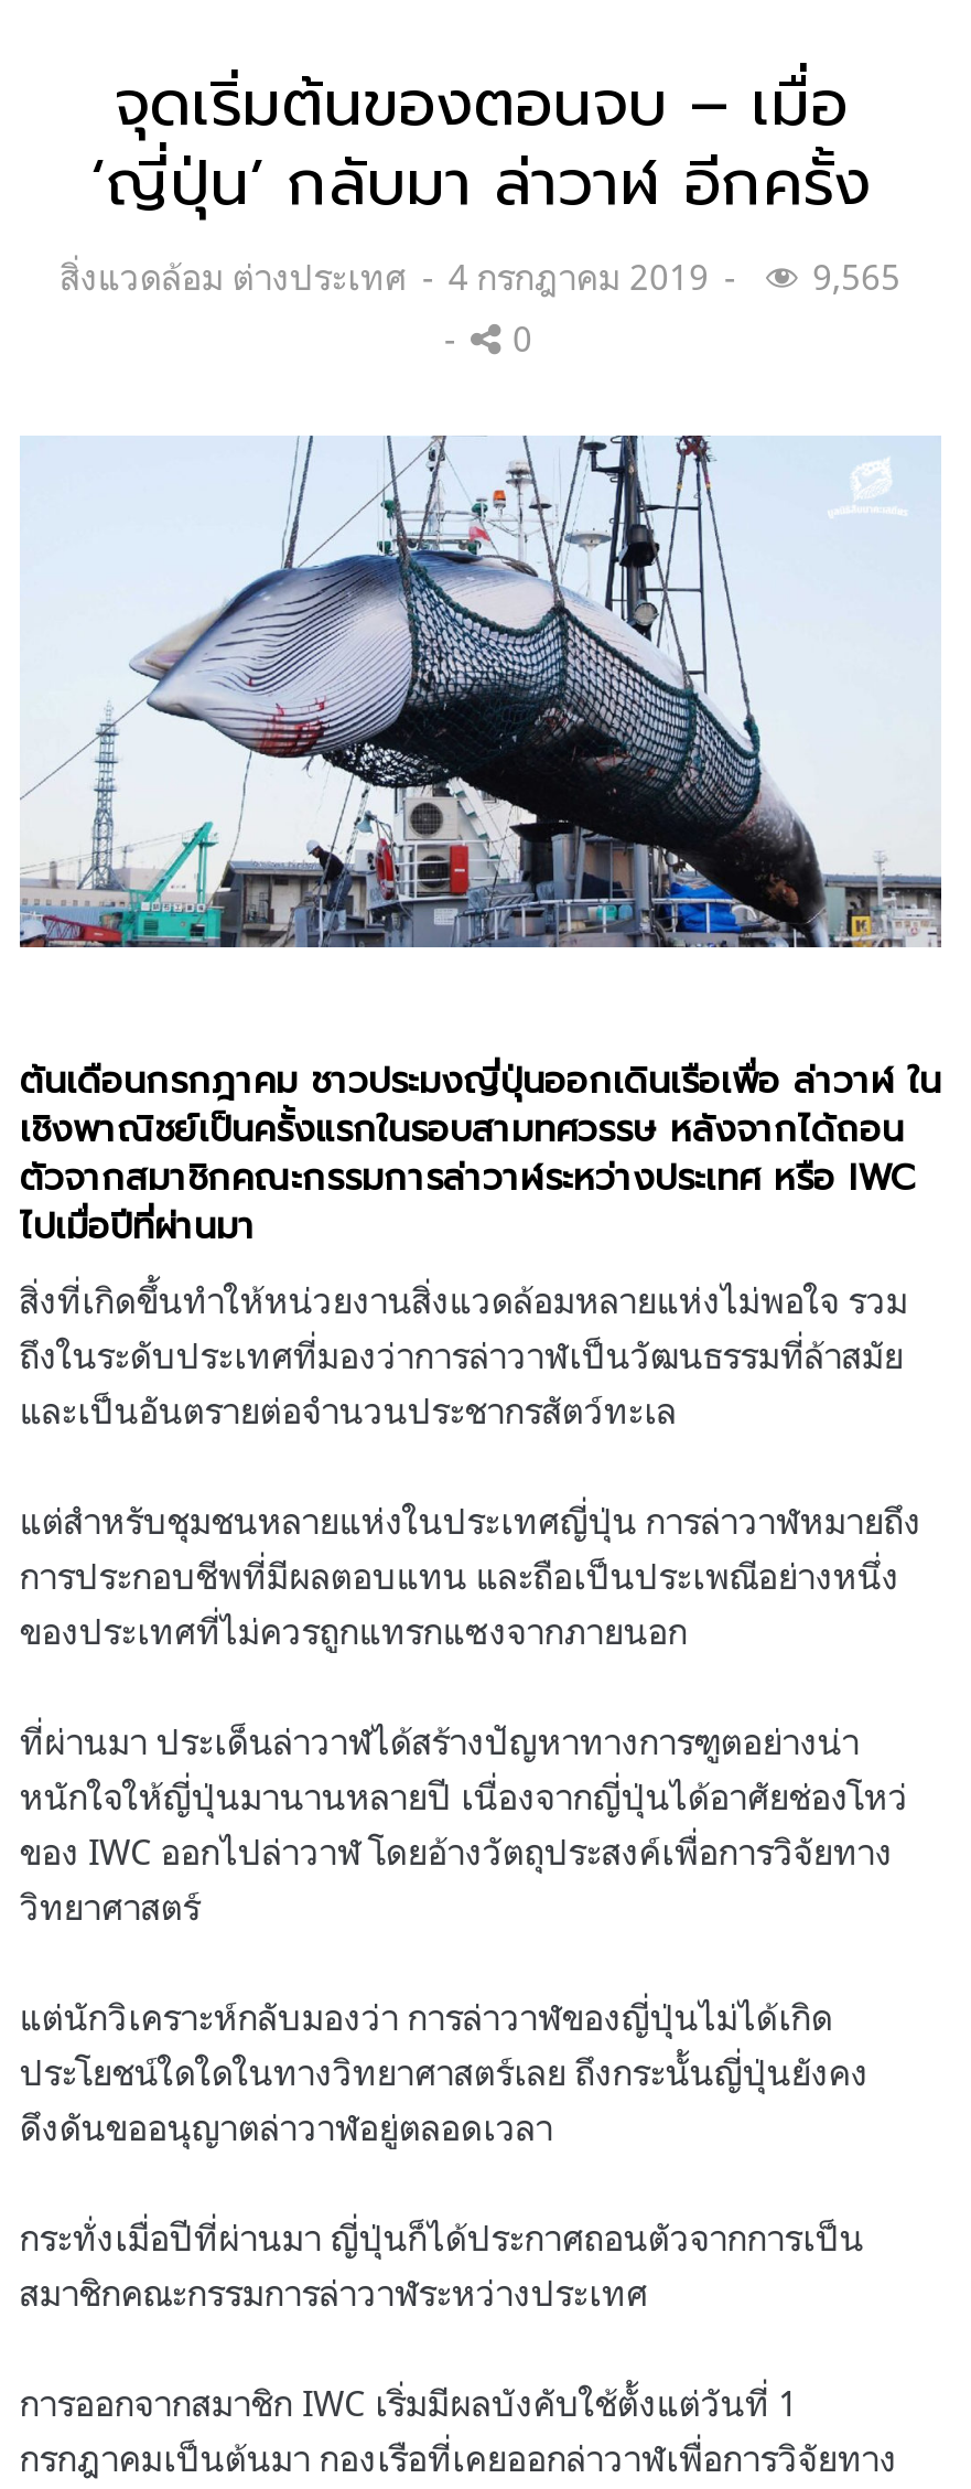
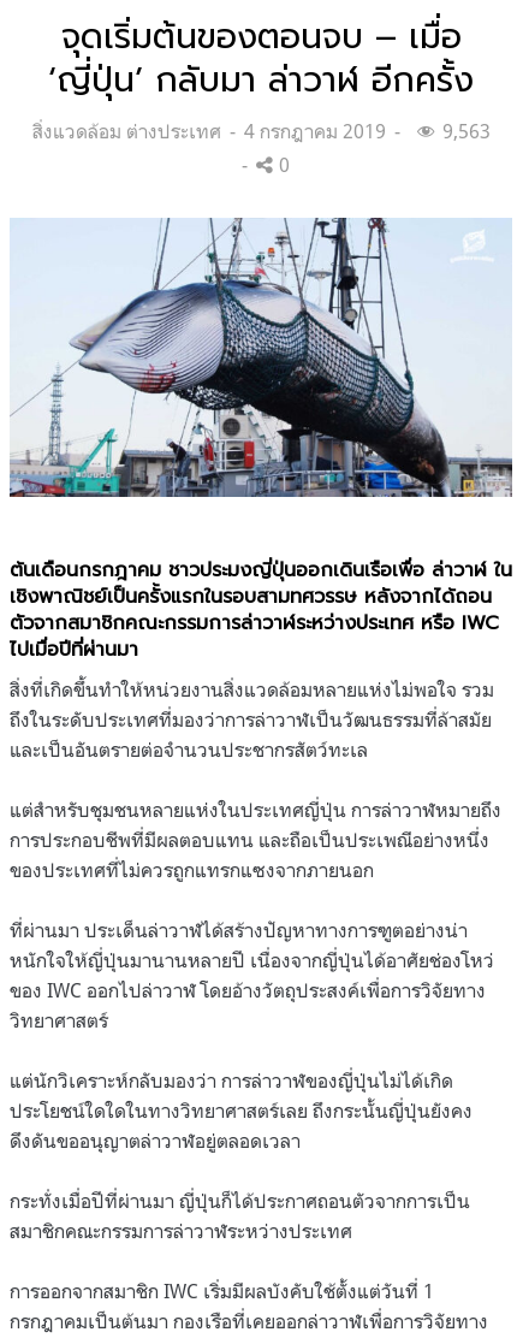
- 9,565
+ 9,563
